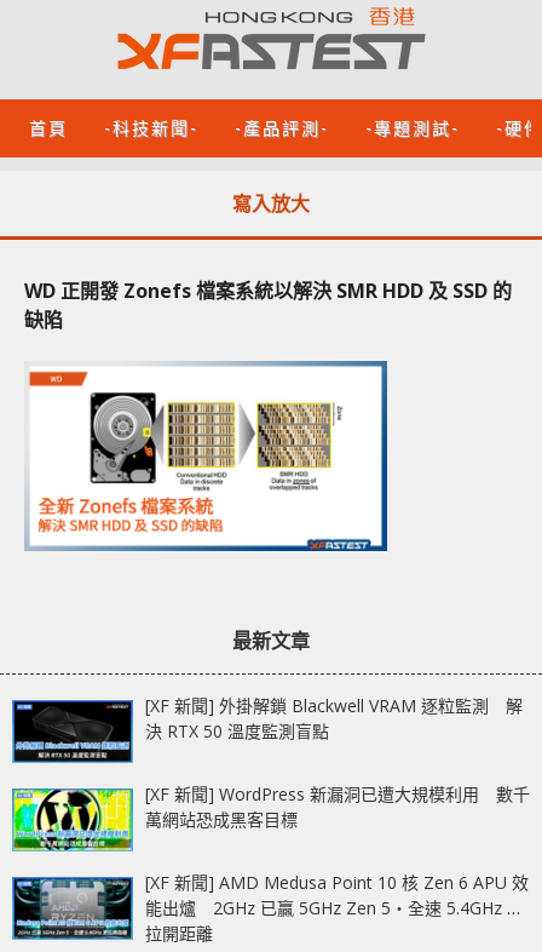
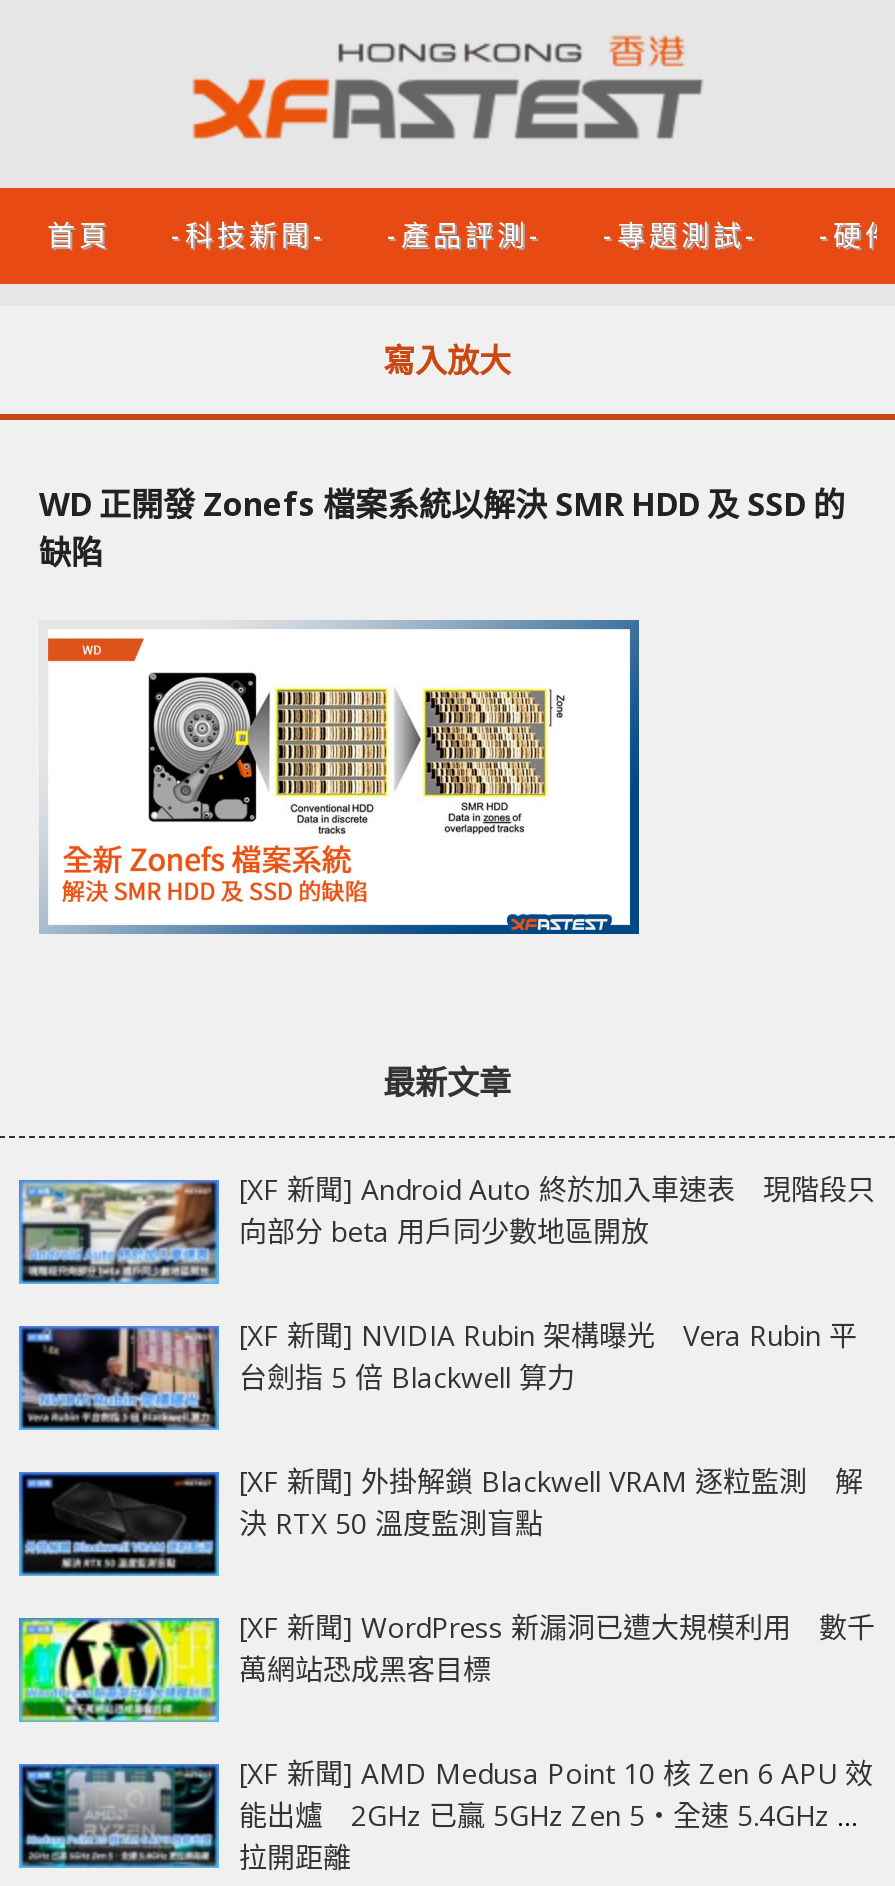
+ [image]
+ [XF 新聞] Android Auto 終於加入車速表 現階段只
+ 向部分 beta 用戶同少數地區開放
+ [XF 新聞] NVIDIA Rubin 架構曝光 Vera Rubin 平
+ 台劍指 5 倍 Blackwell 算力

+ [image]
